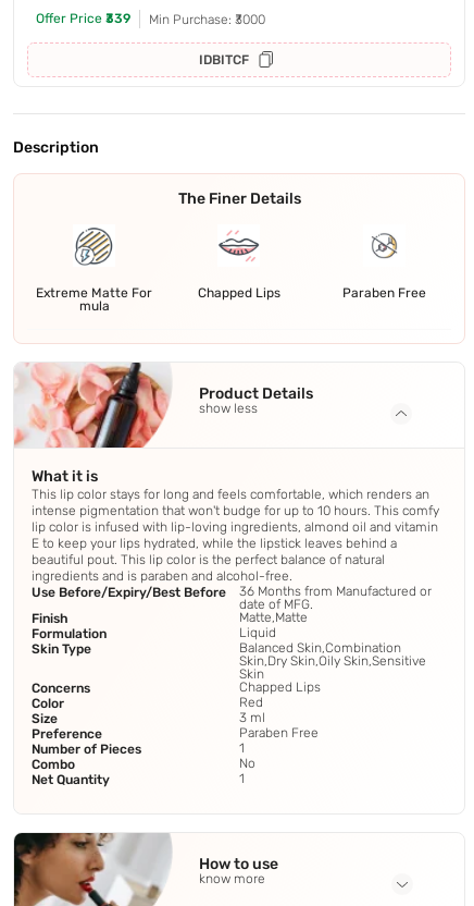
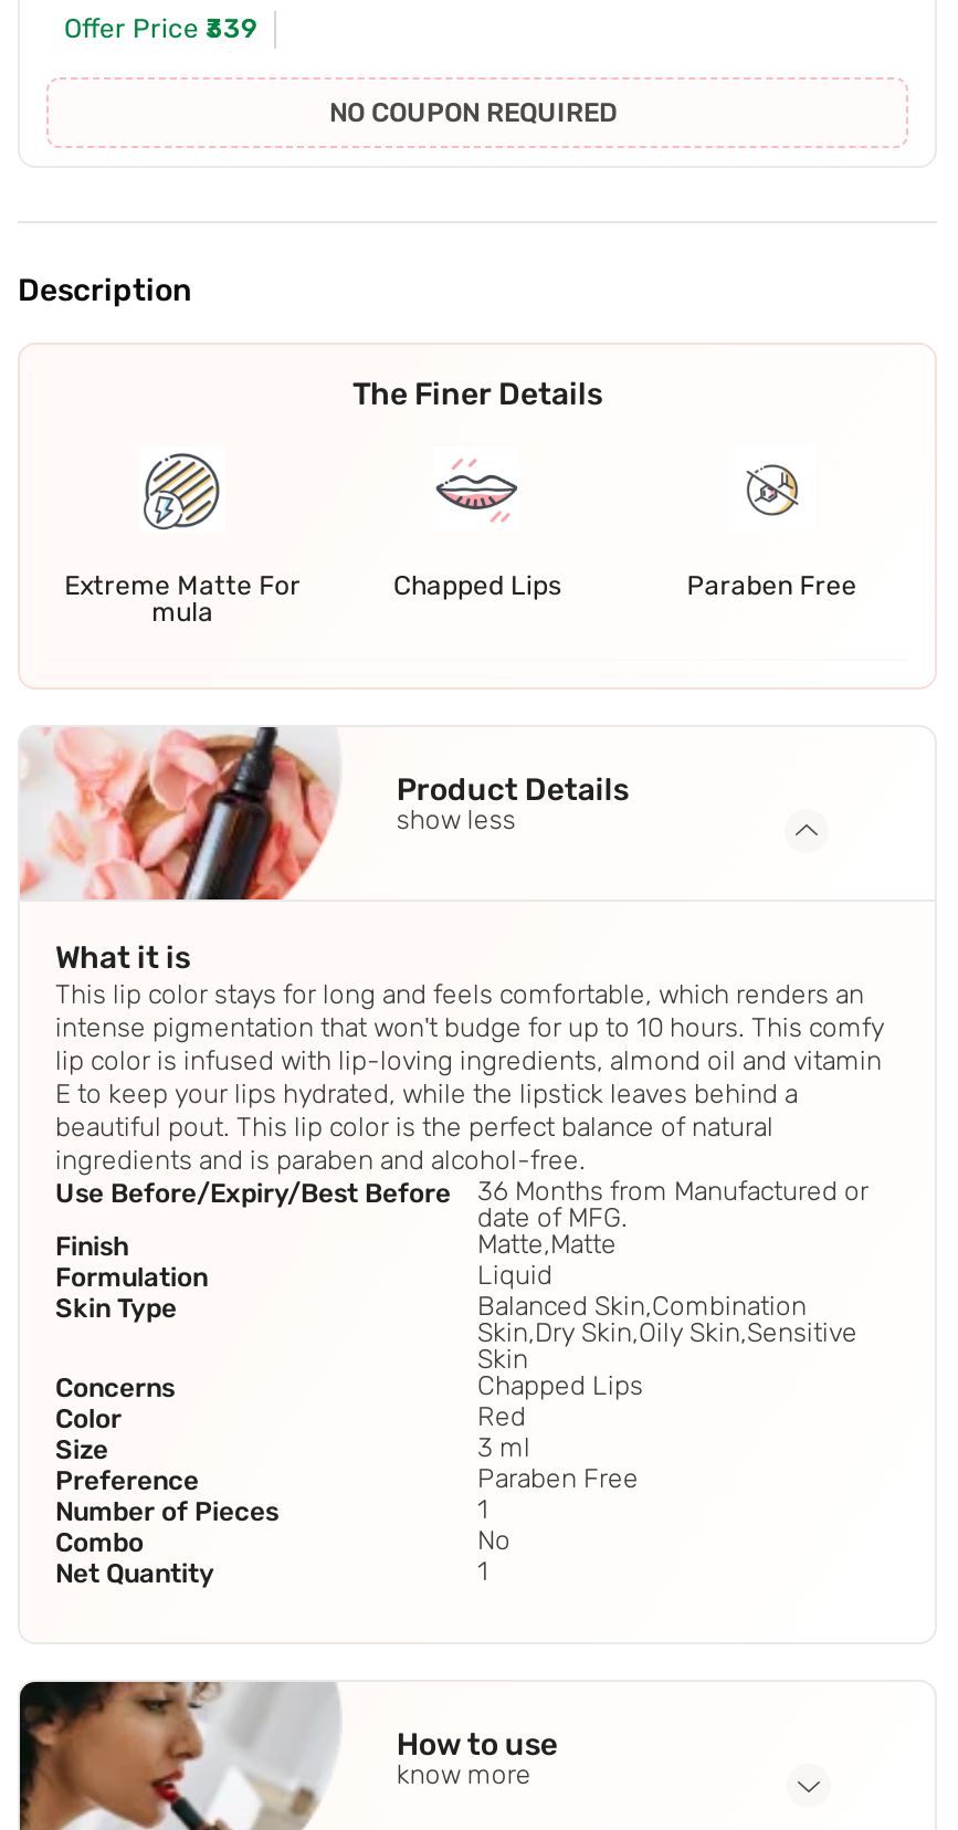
- Min Purchase: ₹3000
- IDBITCF
+ NO COUPON REQUIRED
